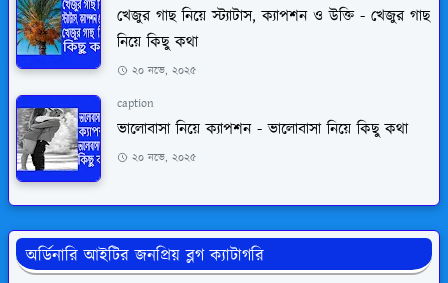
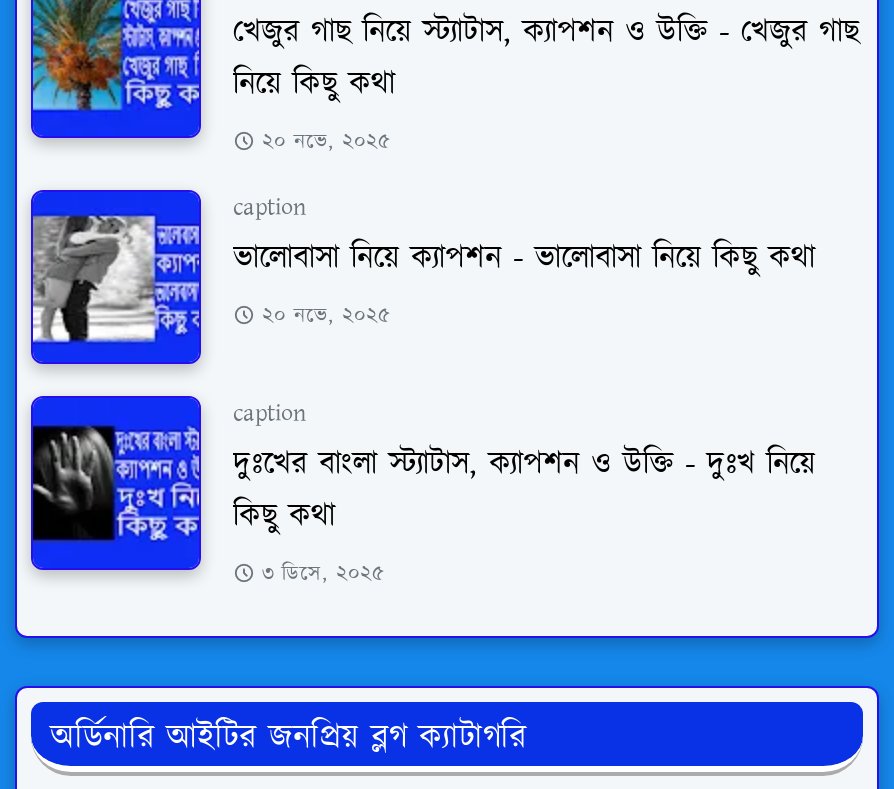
+ [image]
+ caption
+ দুঃখের বাংলা স্ট্যাটাস, ক্যাপশন ও উক্তি - দুঃখ নিয়ে
+ কিছু কথা
+ ৩ ডিসে, ২০২৫
